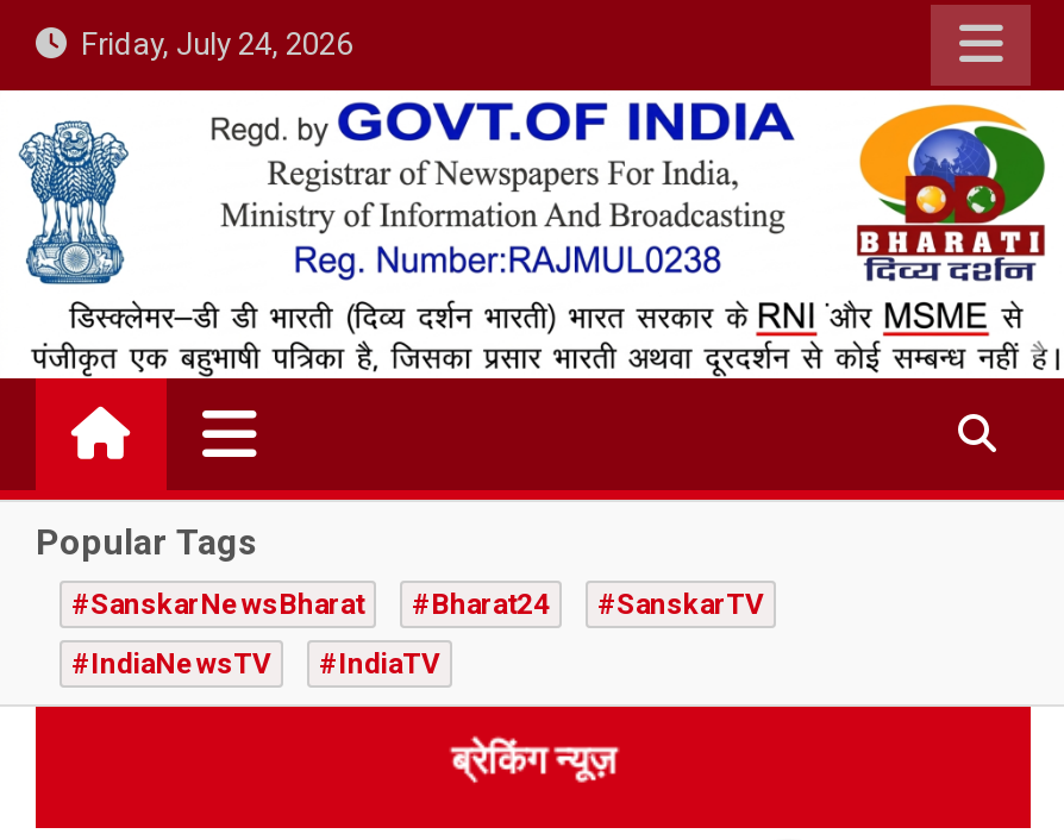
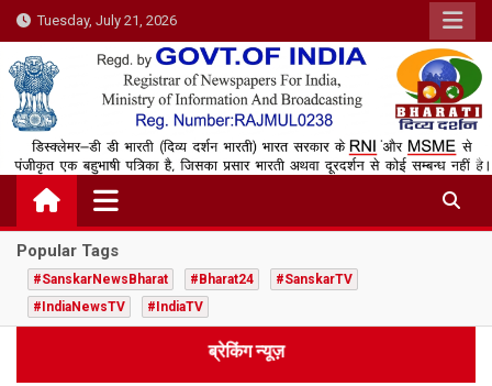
- Friday, July 24, 2026
+ Tuesday, July 21, 2026
